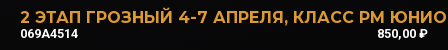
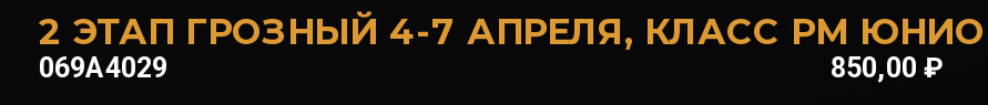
- 069A4514
+ 069A4029
